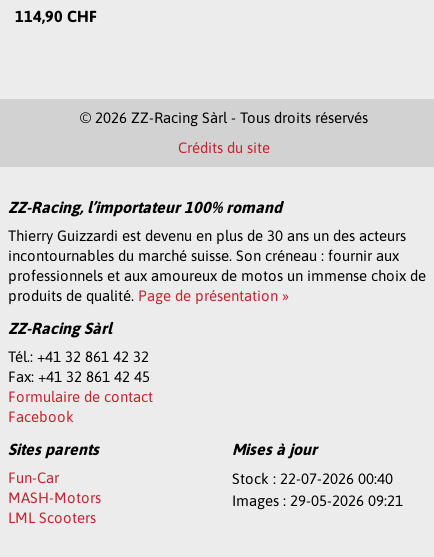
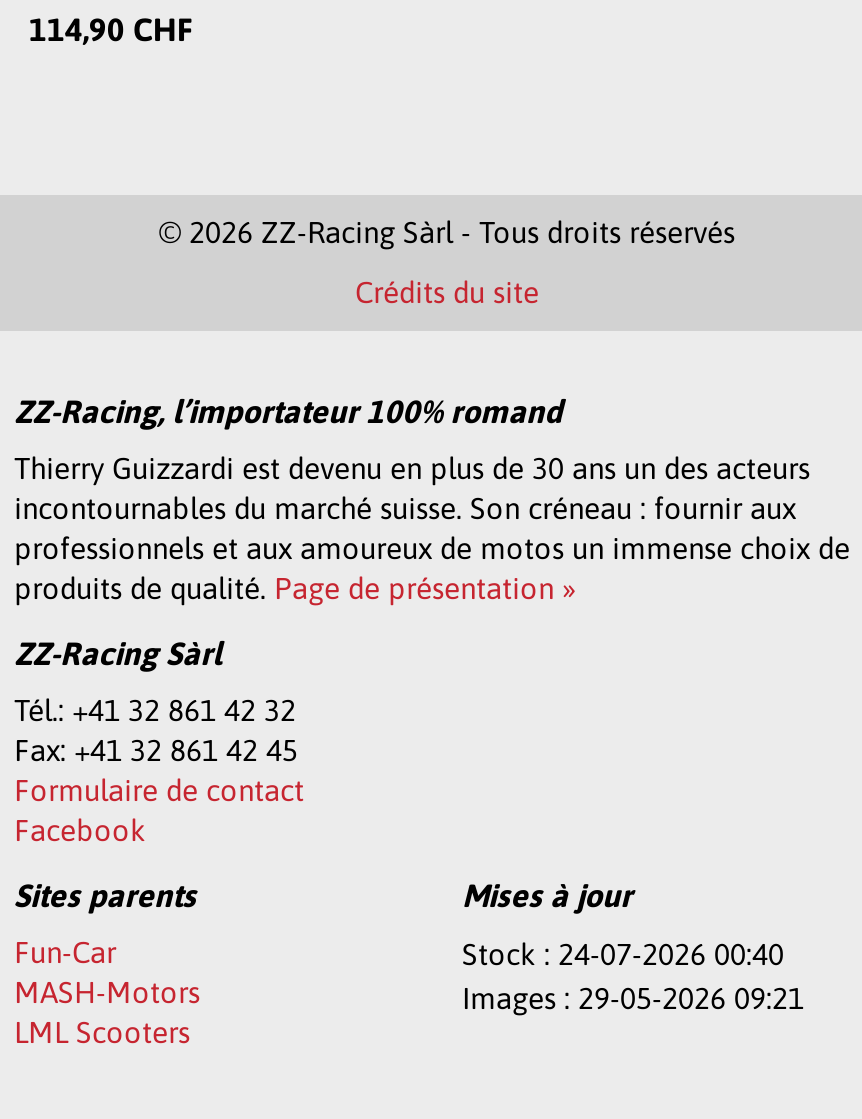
- Stock : 22-07-2026 00:40
+ Stock : 24-07-2026 00:40
